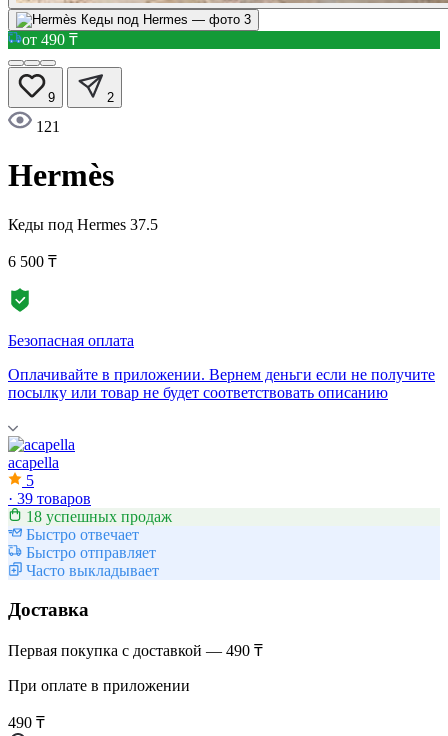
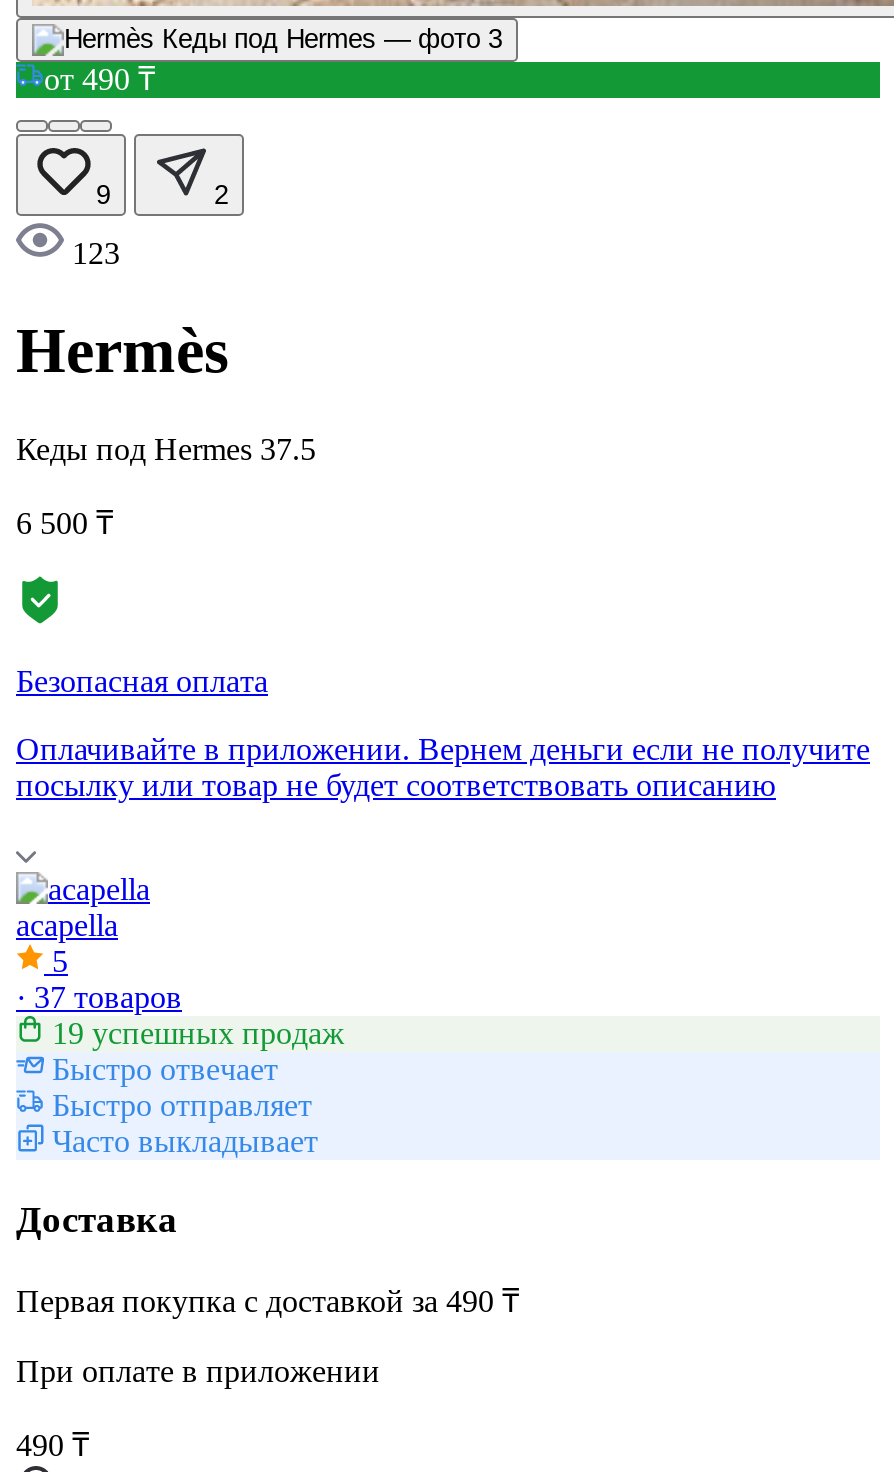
- 121
+ 123

- · 39 товаров
+ · 37 товаров

- 18 успешных продаж
+ 19 успешных продаж

- Первая покупка с доставкой — 490 ₸
+ Первая покупка с доставкой за 490 ₸
